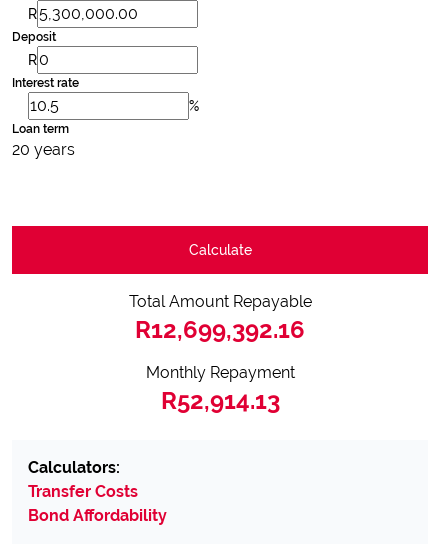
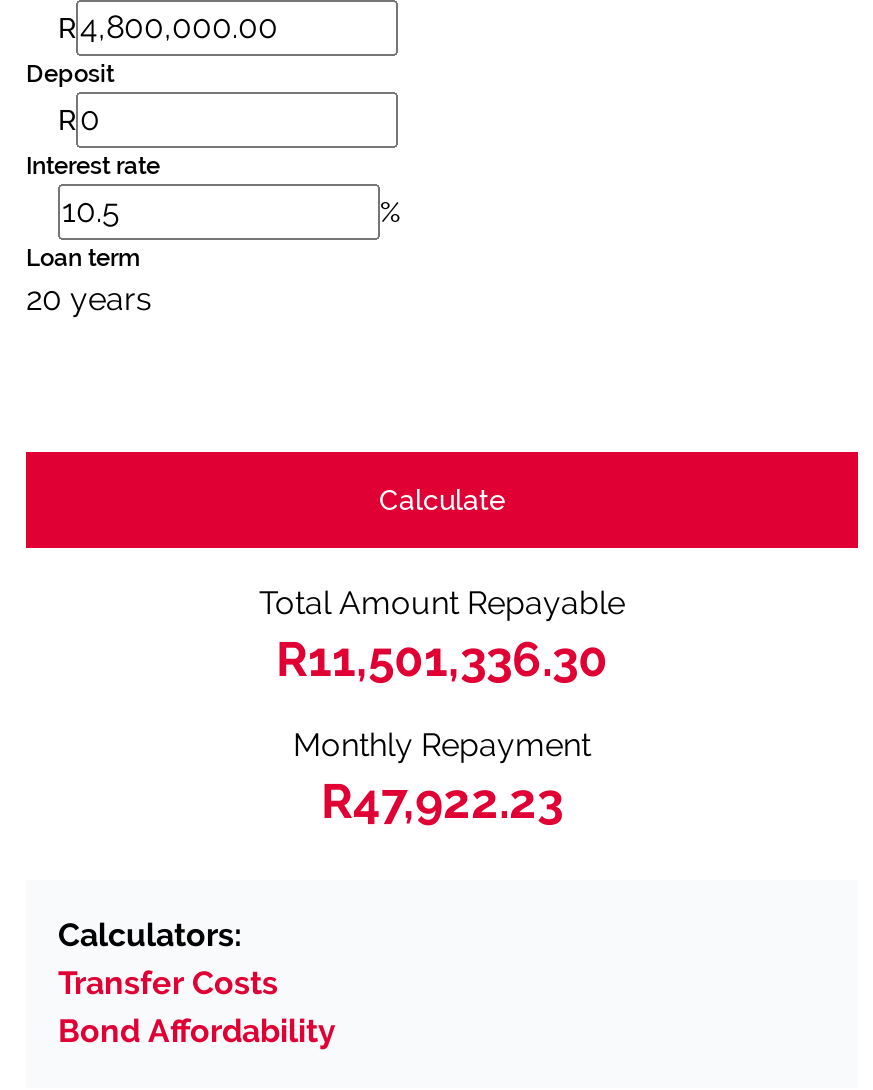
- R12,699,392.16
+ R11,501,336.30

- R52,914.13
+ R47,922.23
